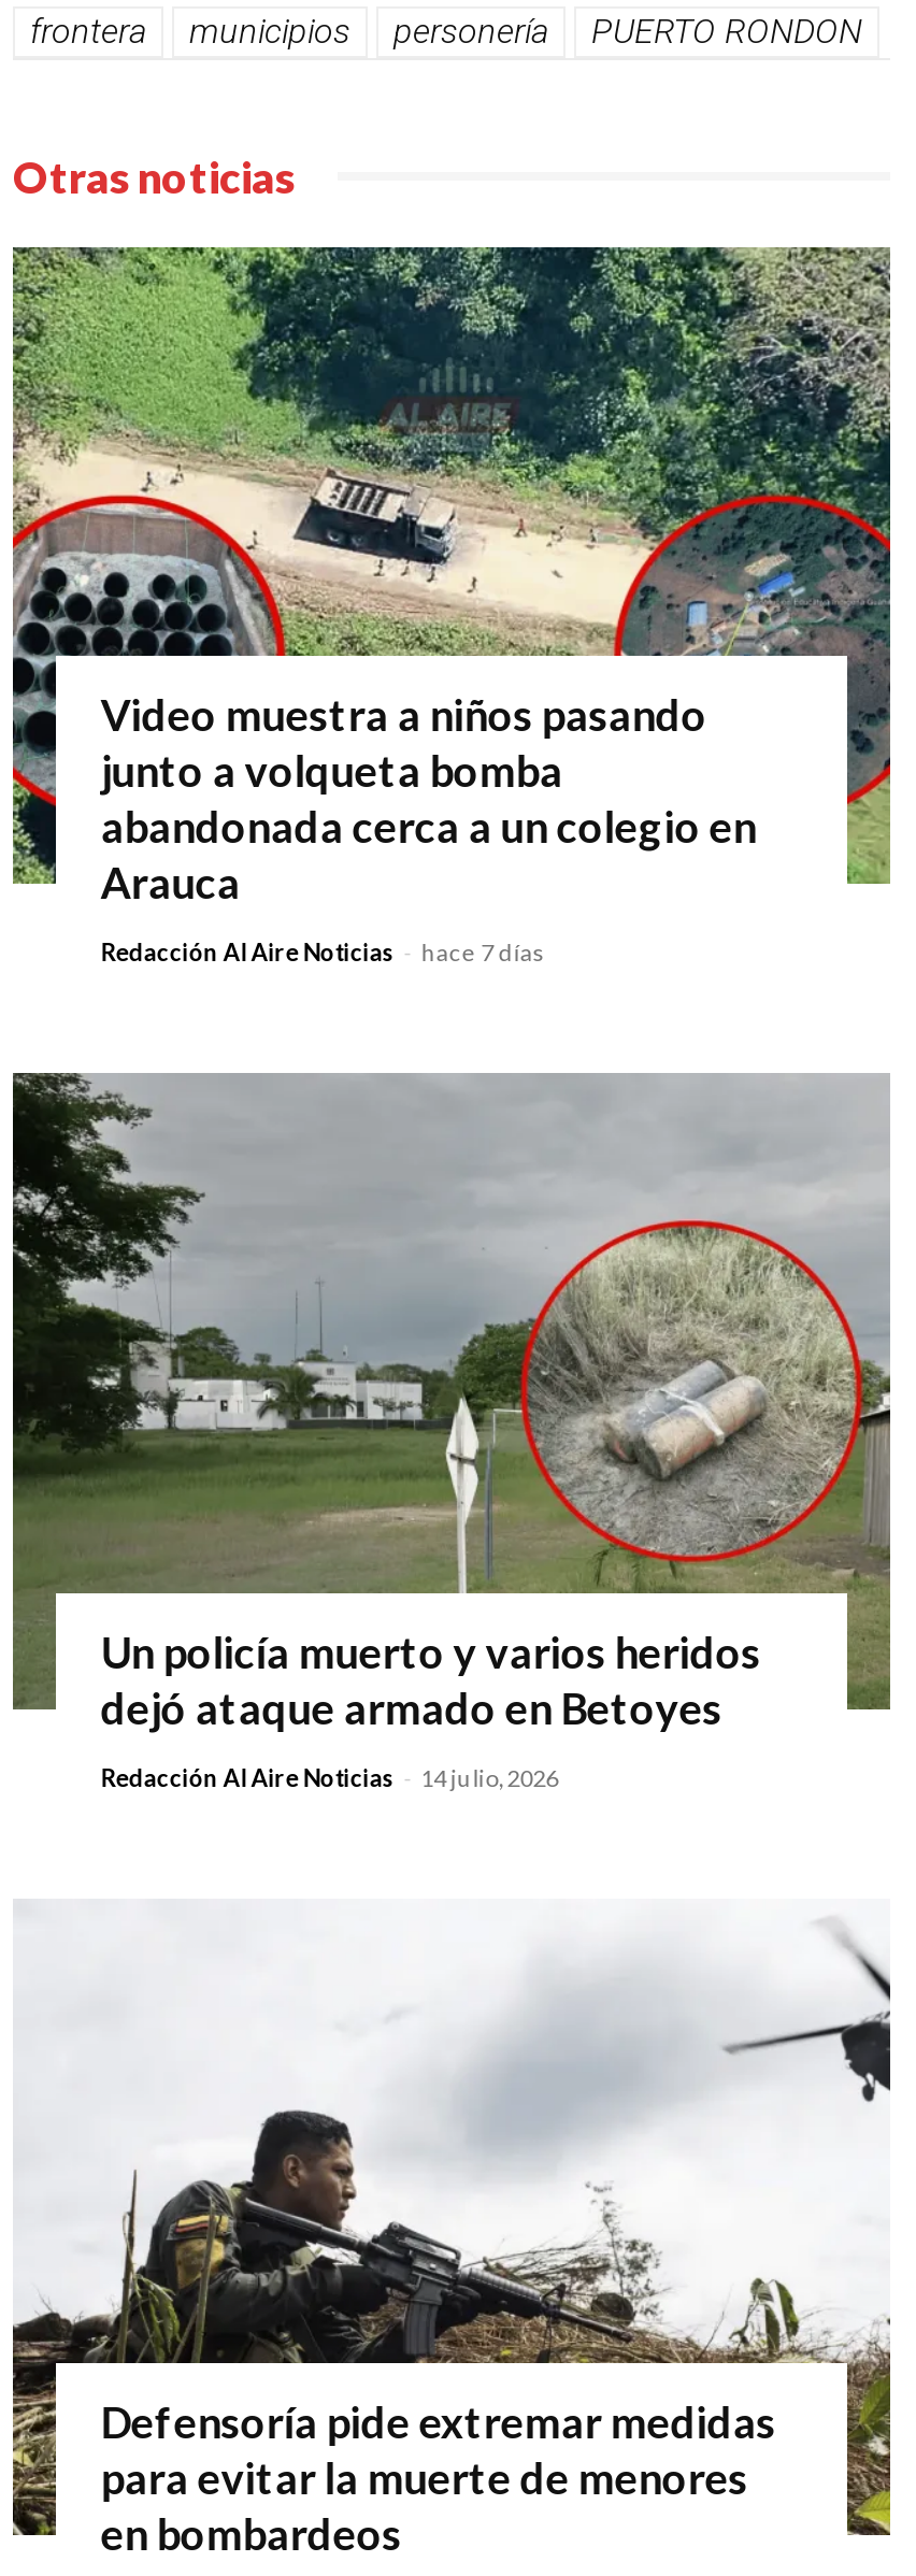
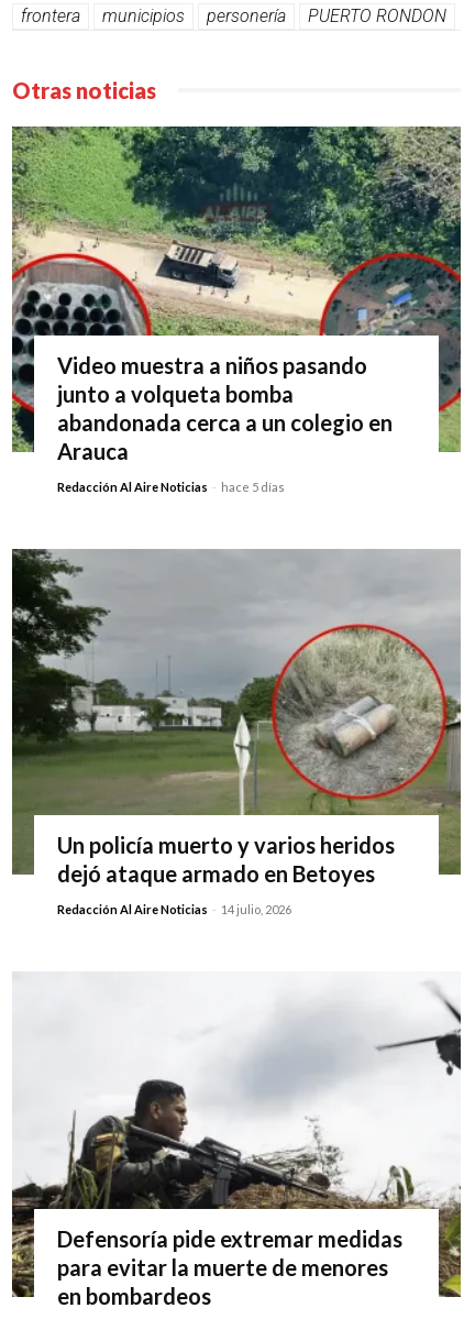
- Redacción Al Aire Noticias - hace 7 días
+ Redacción Al Aire Noticias - hace 5 días
